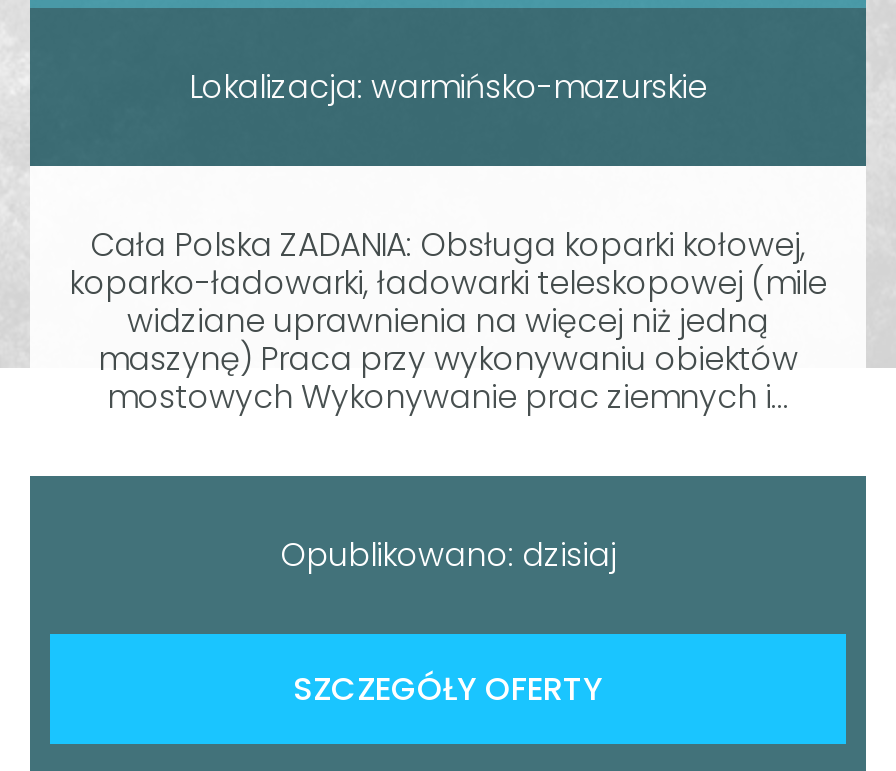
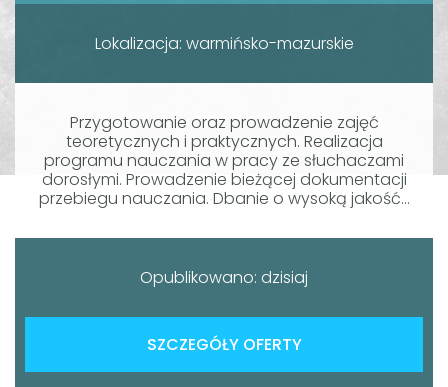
- Cała Polska ZADANIA: Obsługa koparki kołowej,
- koparko-ładowarki, ładowarki teleskopowej (mile
- widziane uprawnienia na więcej niż jedną
- maszynę) Praca przy wykonywaniu obiektów
- mostowych Wykonywanie prac ziemnych i...
+ Przygotowanie oraz prowadzenie zajęć
+ teoretycznych i praktycznych. Realizacja
+ programu nauczania w pracy ze słuchaczami
+ dorosłymi. Prowadzenie bieżącej dokumentacji
+ przebiegu nauczania. Dbanie o wysoką jakość...
